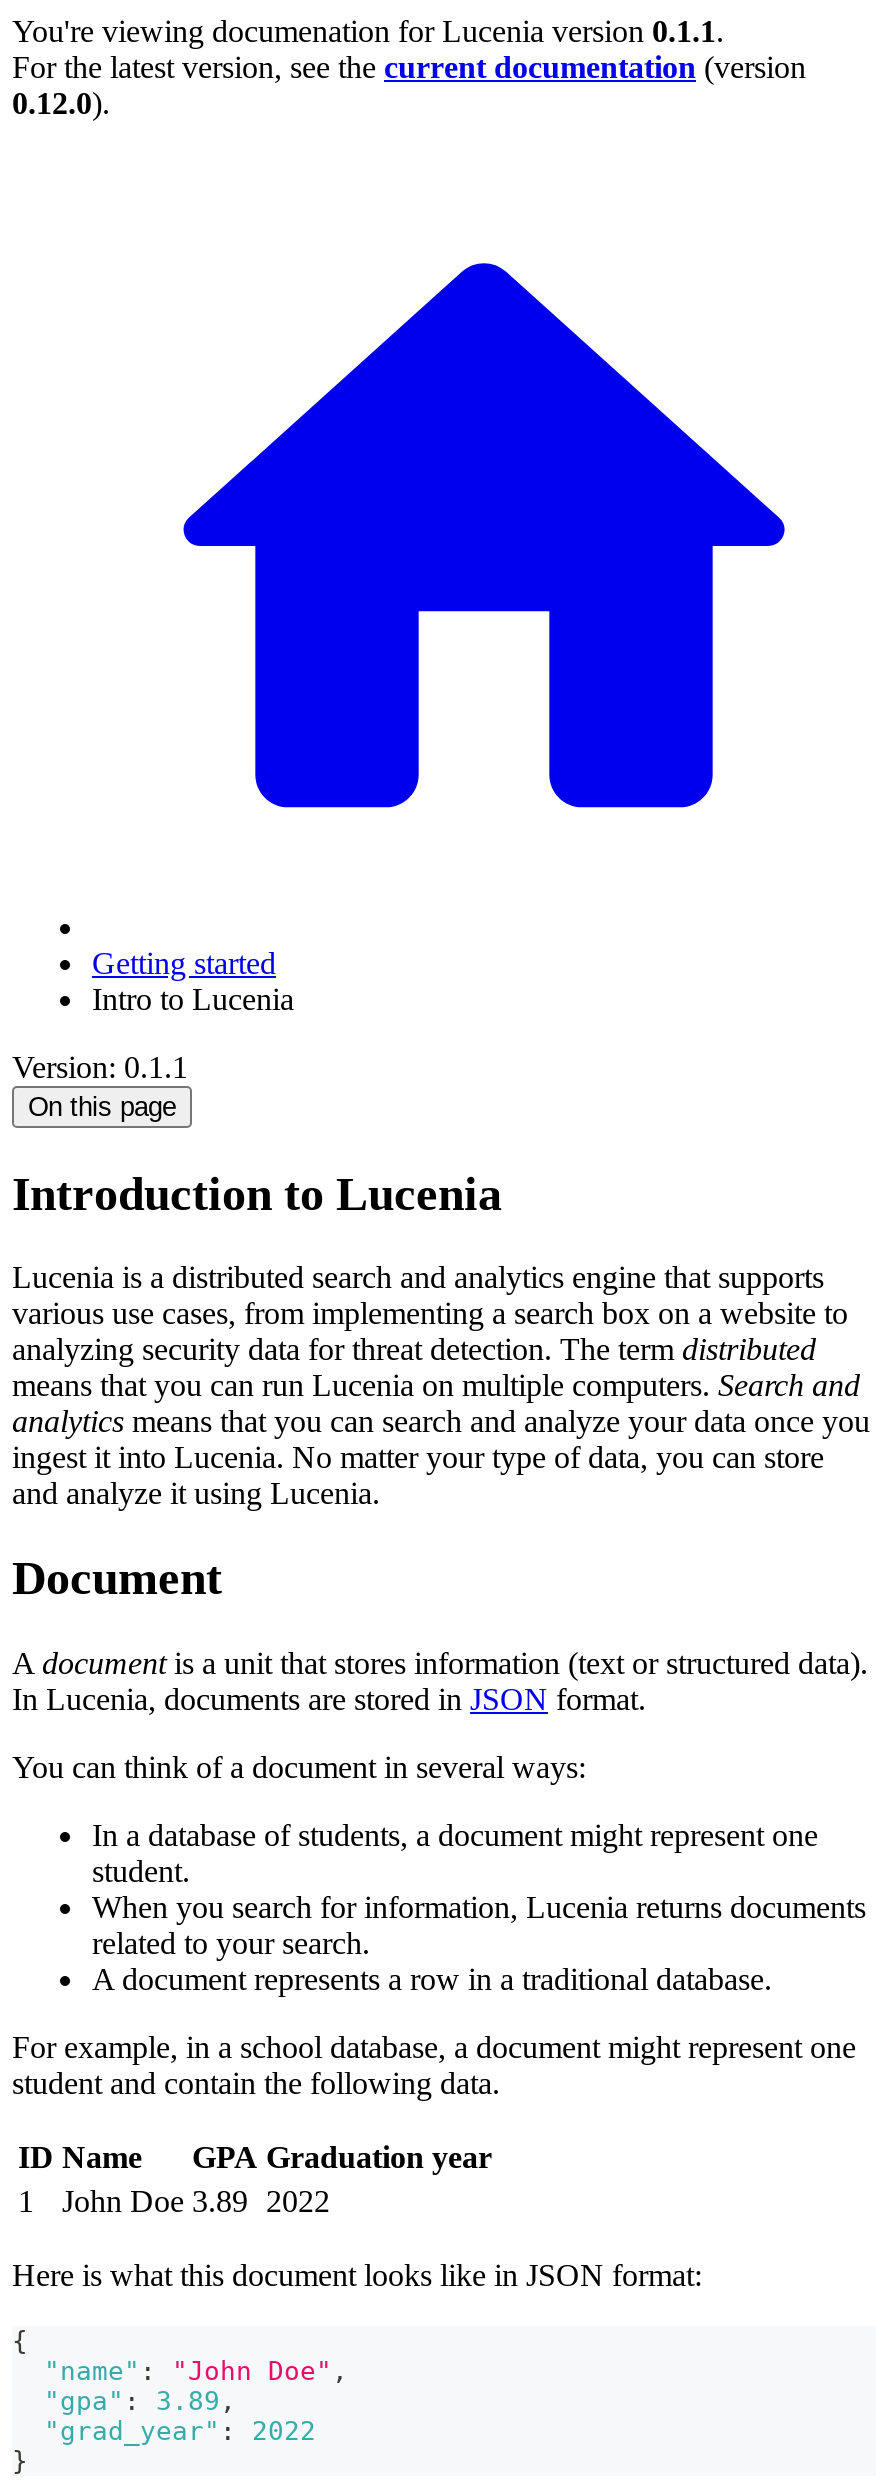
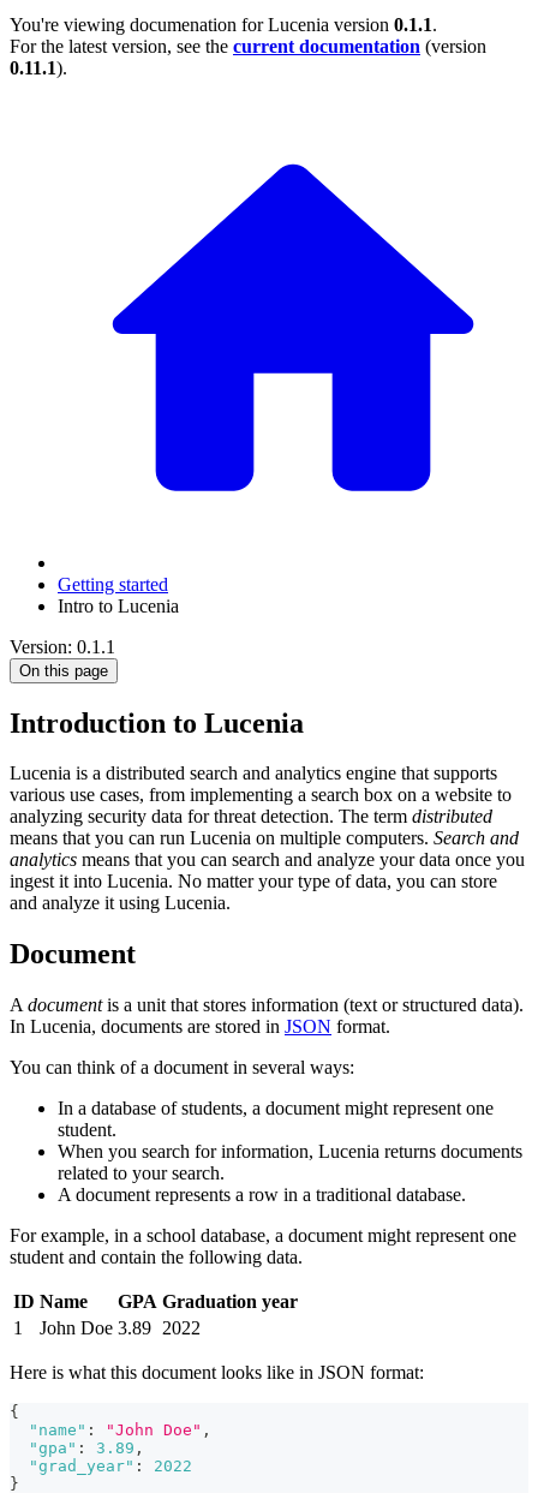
- 0.12.0).
+ 0.11.1).
